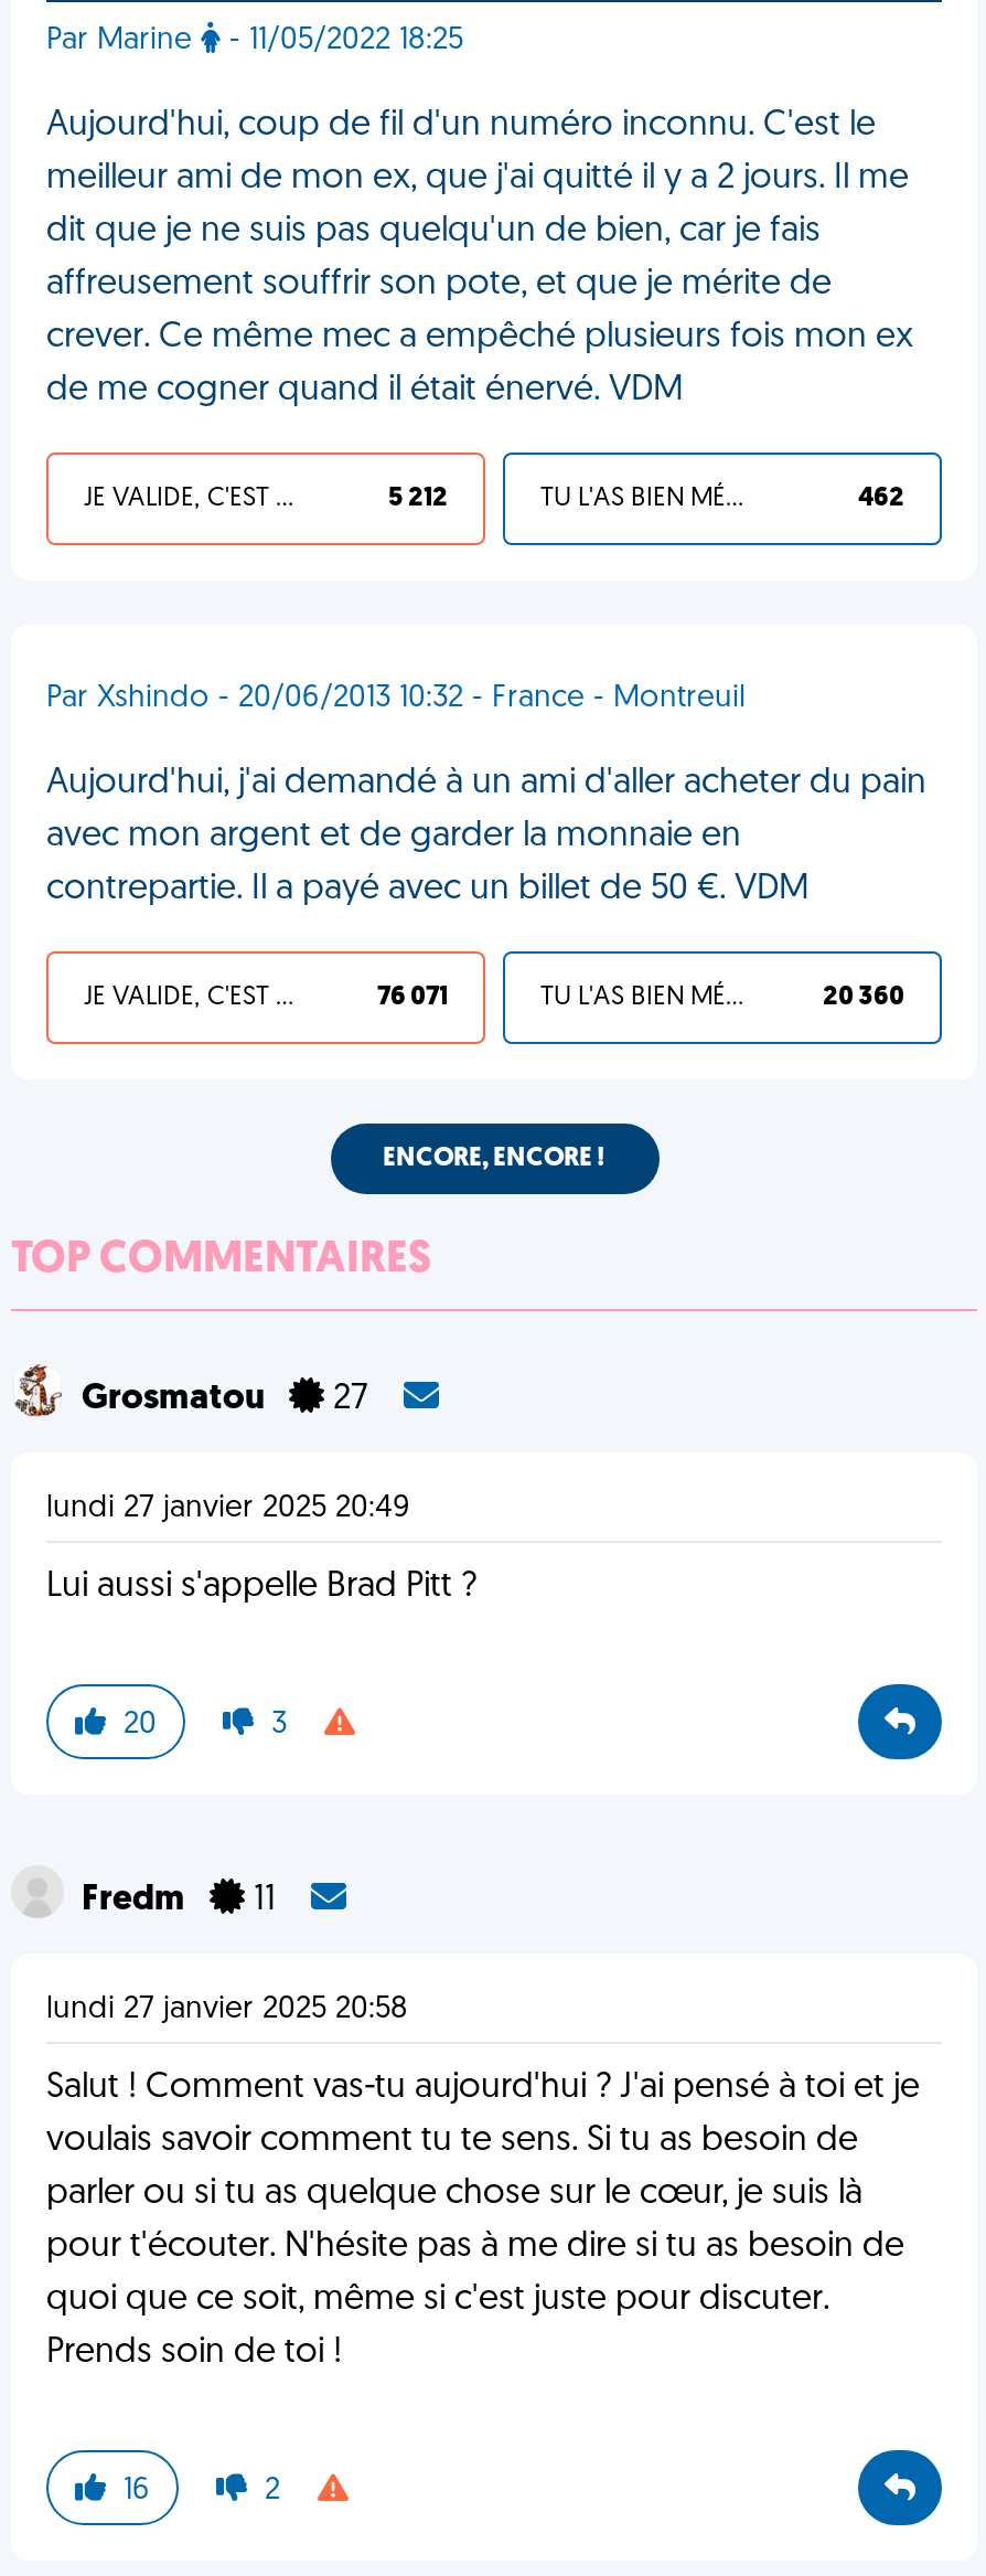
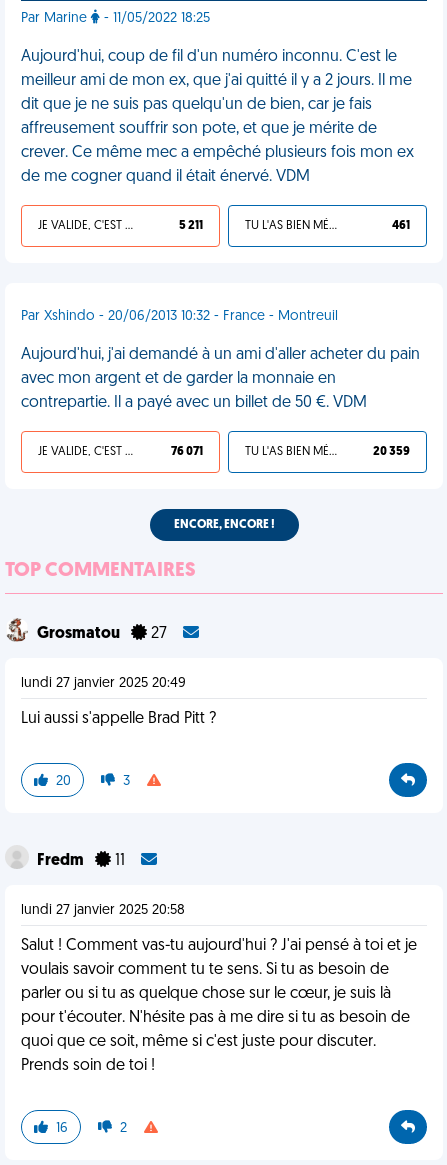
- 5 212
+ 5 211

- 462
+ 461

- 20 360
+ 20 359
